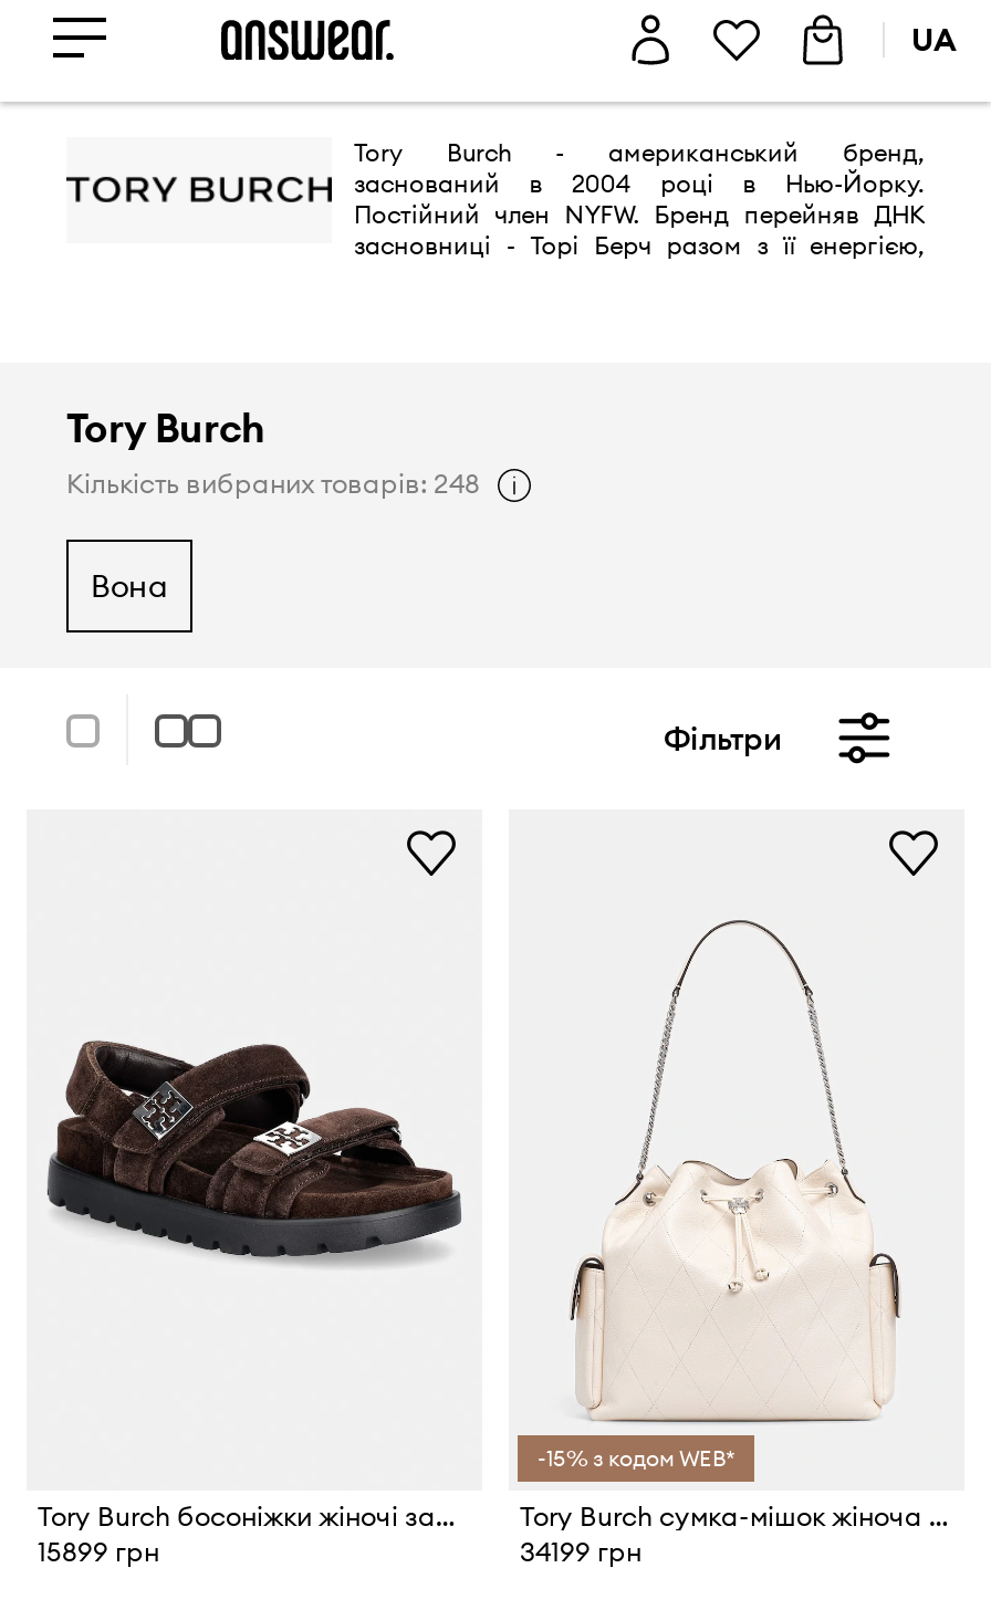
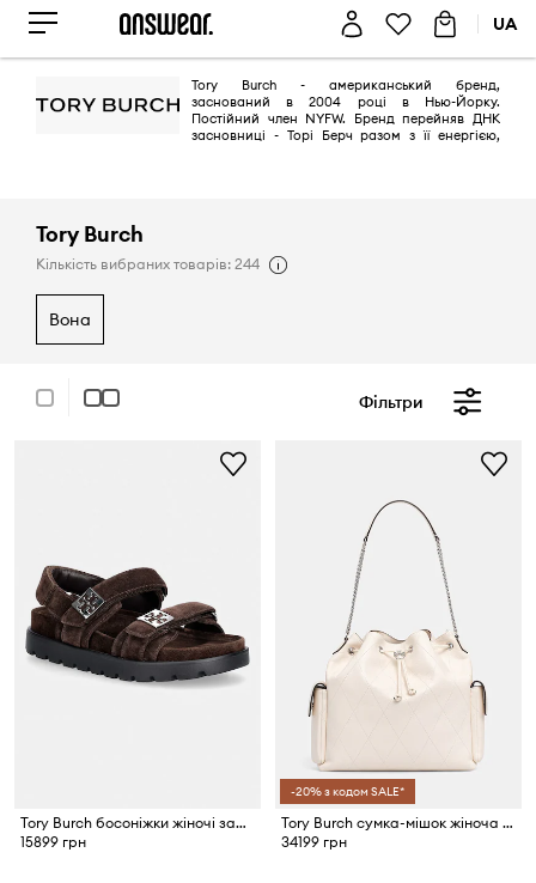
- Кількість вибраних товарів: 248
+ Кількість вибраних товарів: 244

- -15% з кодом WEB*
+ -20% з кодом SALE*
